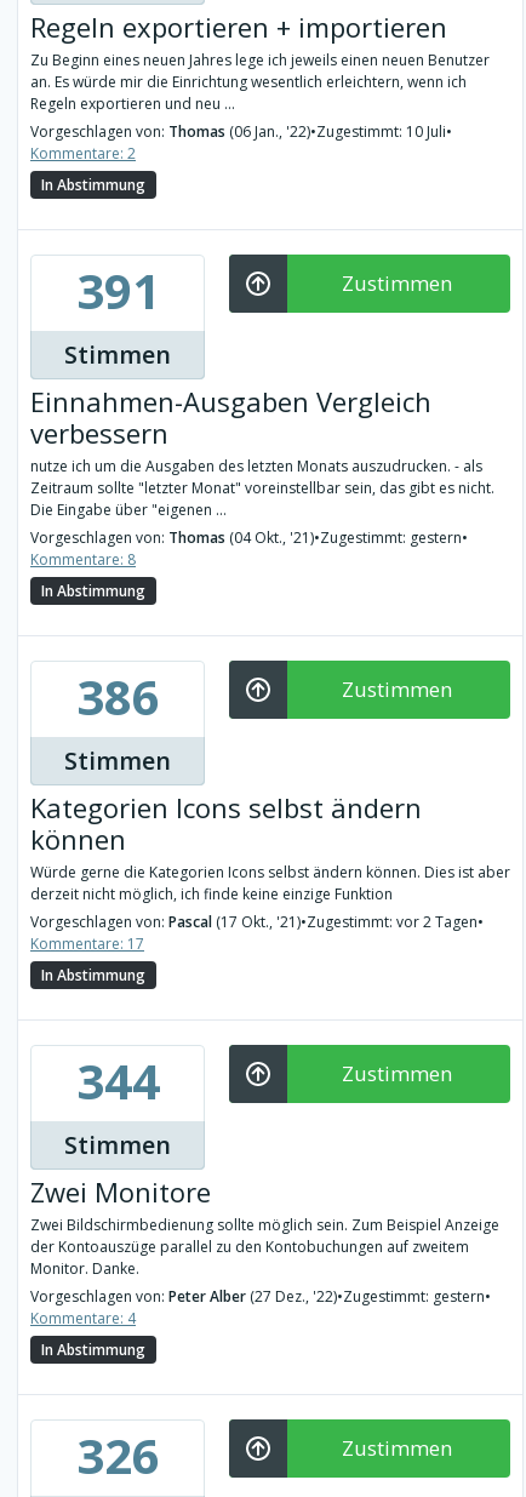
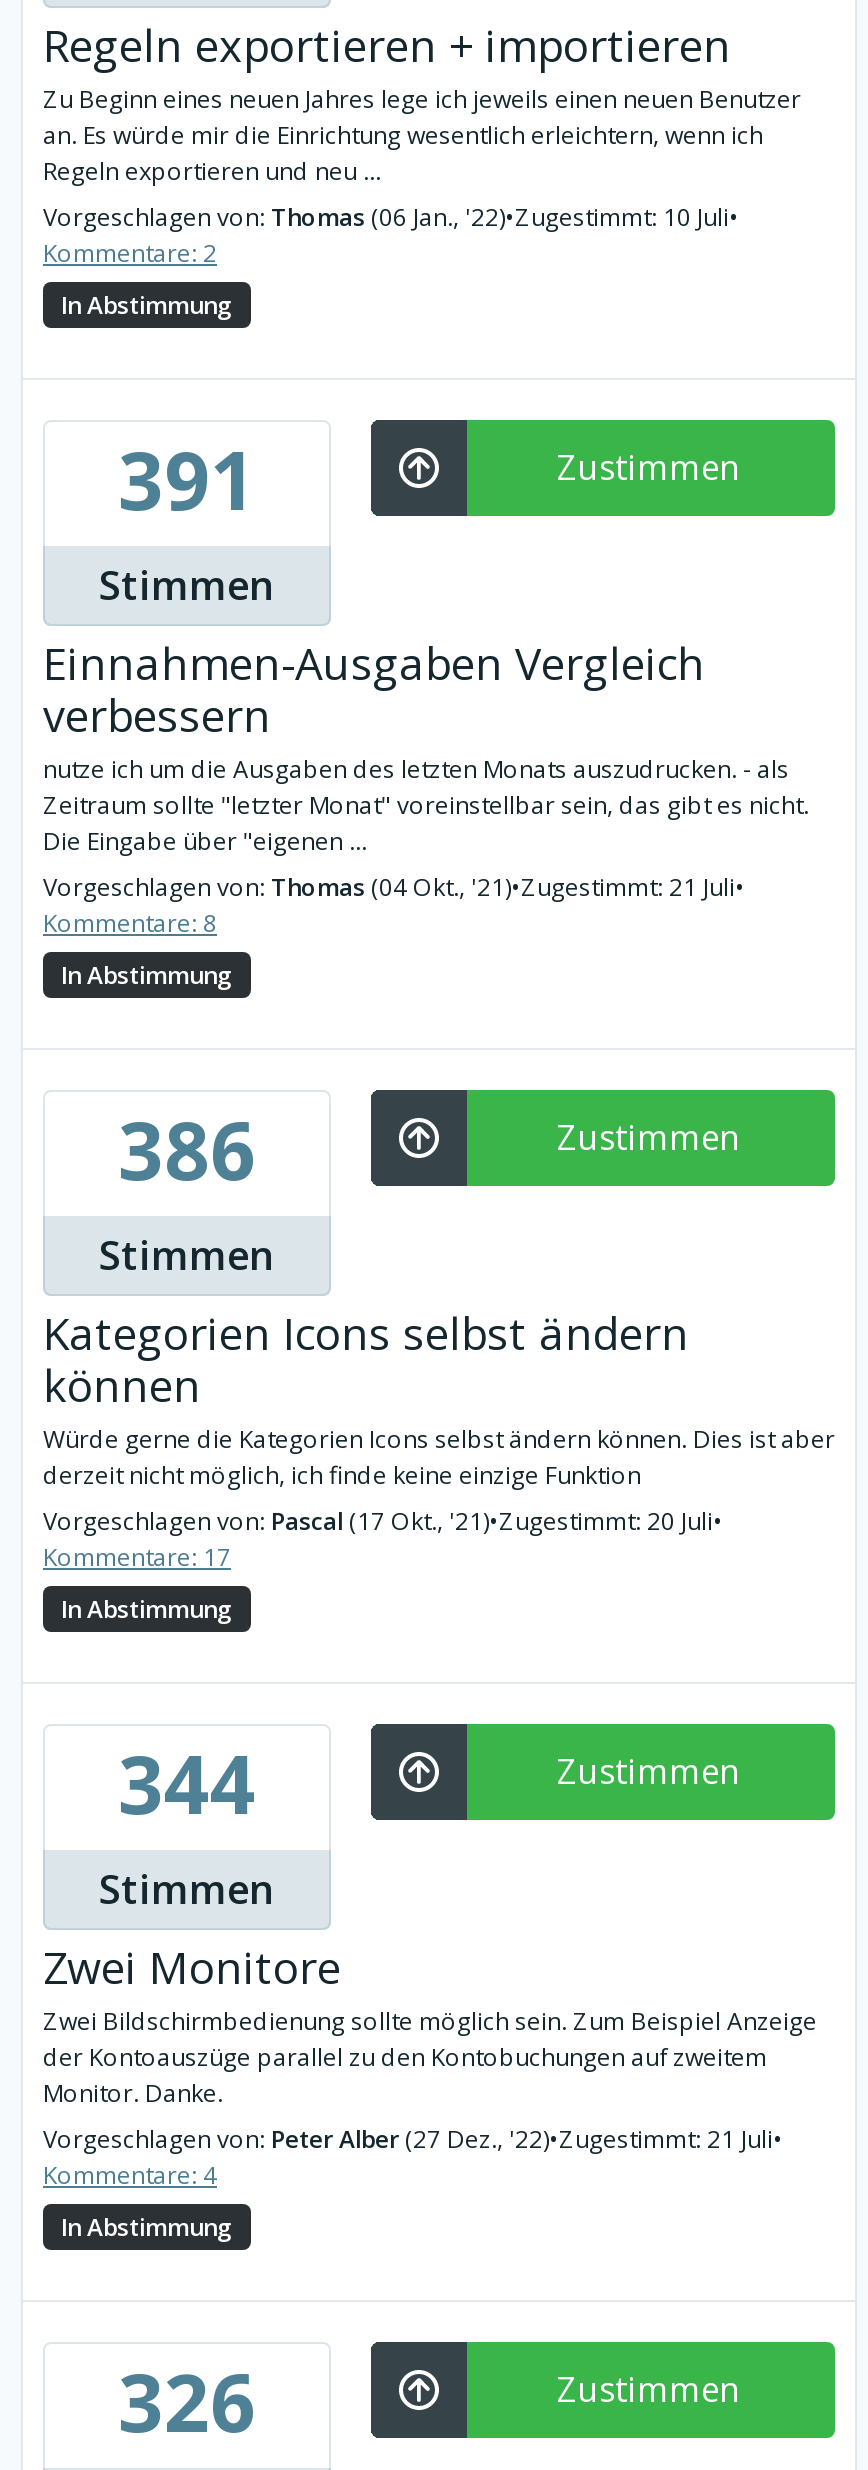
- Vorgeschlagen von: Thomas (04 Okt., '21) •Zugestimmt: gestern•
+ Vorgeschlagen von: Thomas (04 Okt., '21) •Zugestimmt: 21 Juli•

- Vorgeschlagen von: Pascal (17 Okt., '21) •Zugestimmt: vor 2 Tagen•
+ Vorgeschlagen von: Pascal (17 Okt., '21) •Zugestimmt: 20 Juli•

- Vorgeschlagen von: Peter Alber (27 Dez., '22)•Zugestimmt: gestern•
+ Vorgeschlagen von: Peter Alber (27 Dez., '22)•Zugestimmt: 21 Juli•
